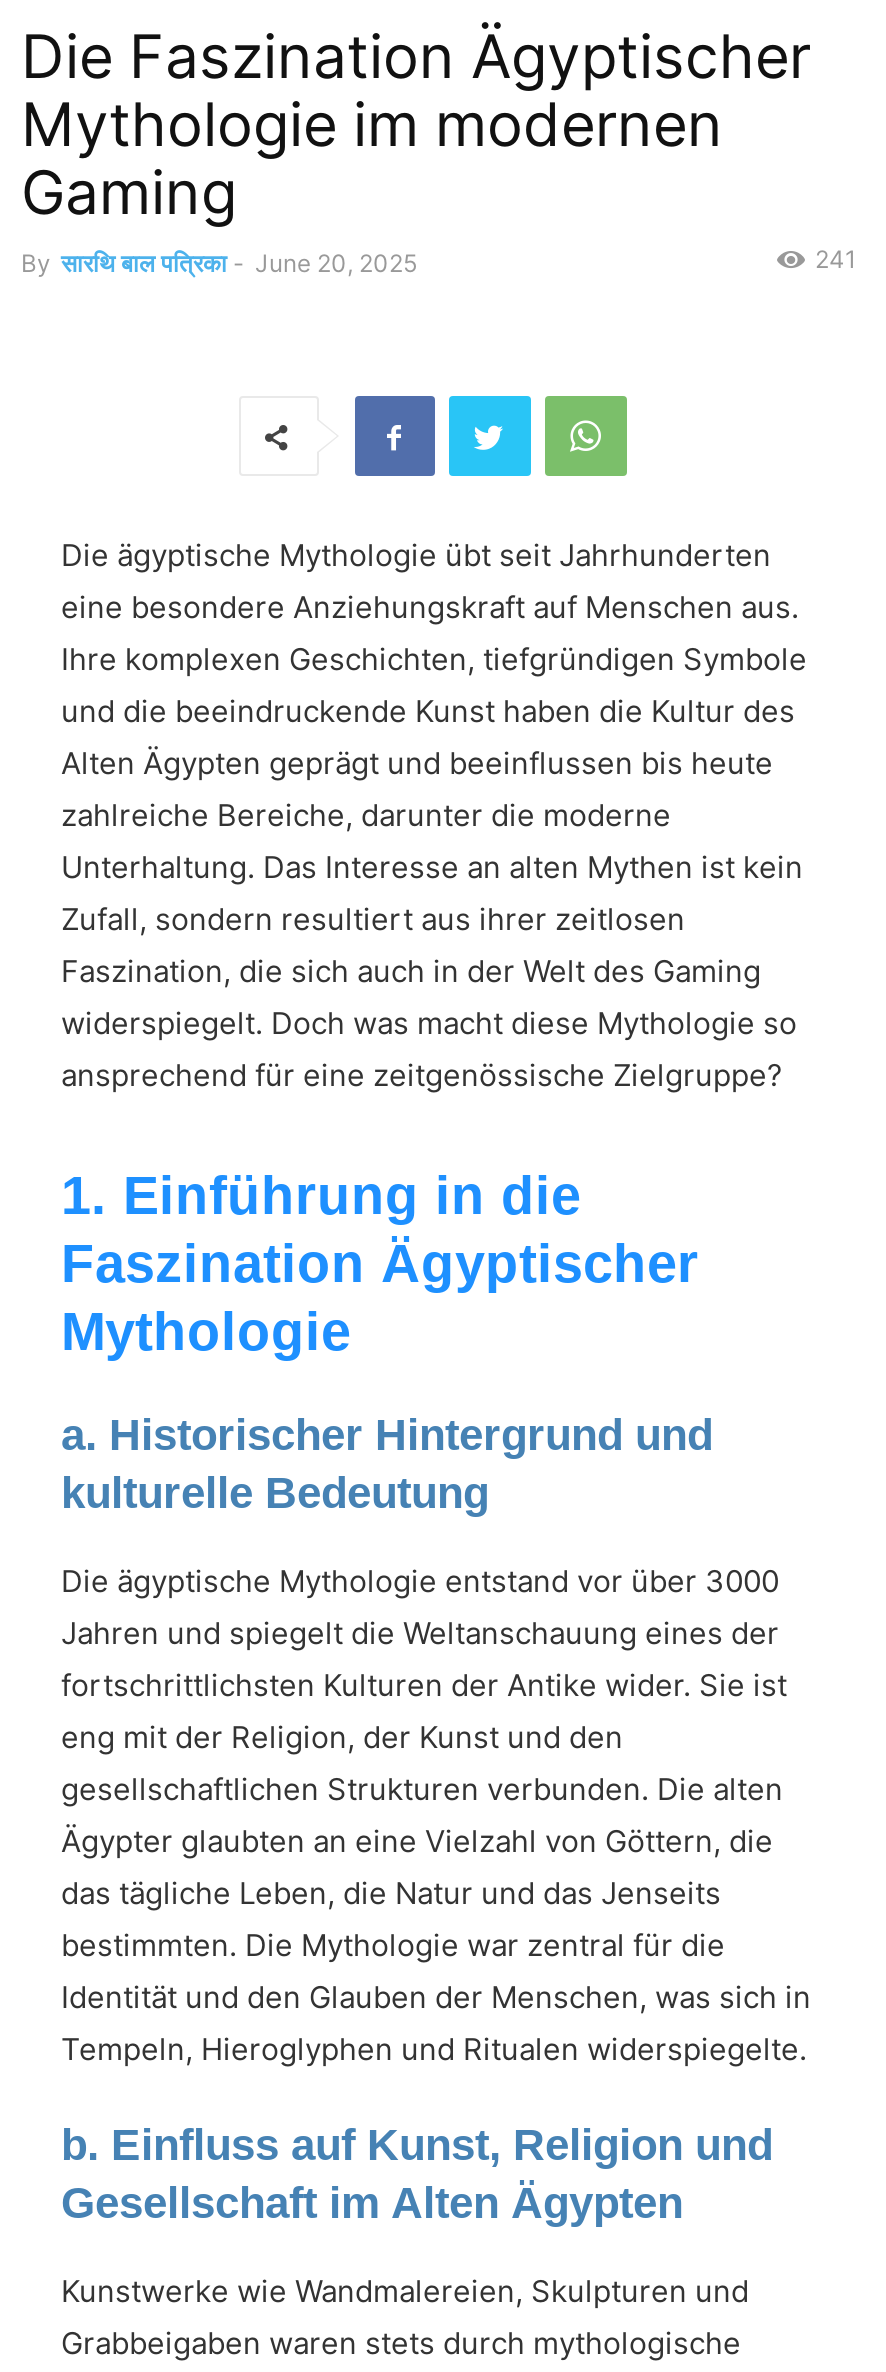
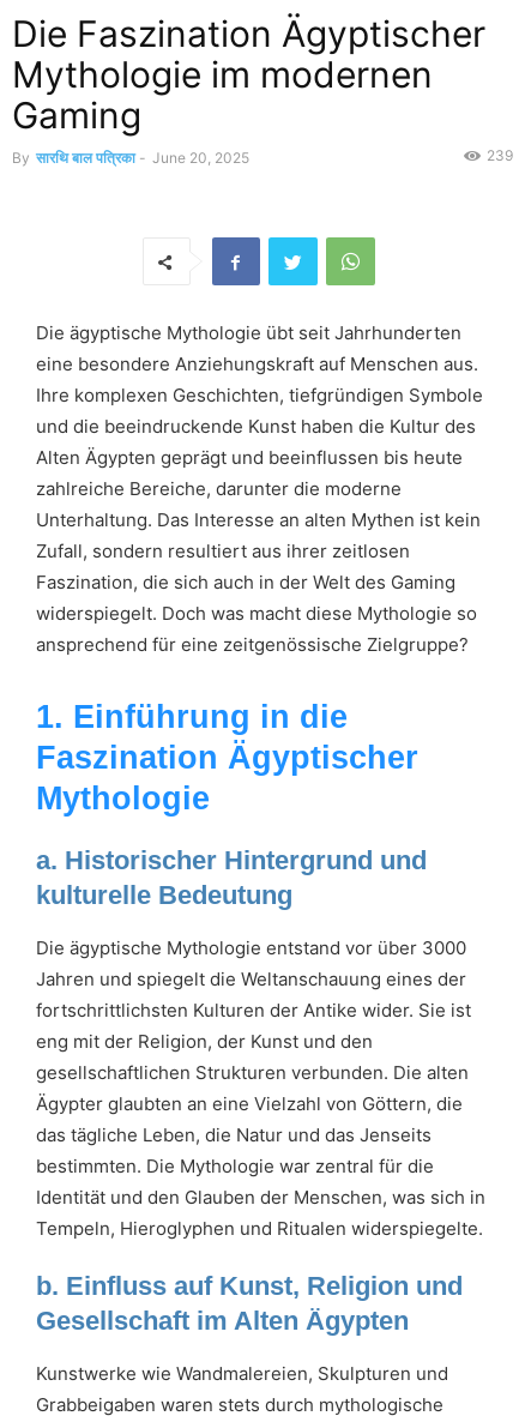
- 241
+ 239
